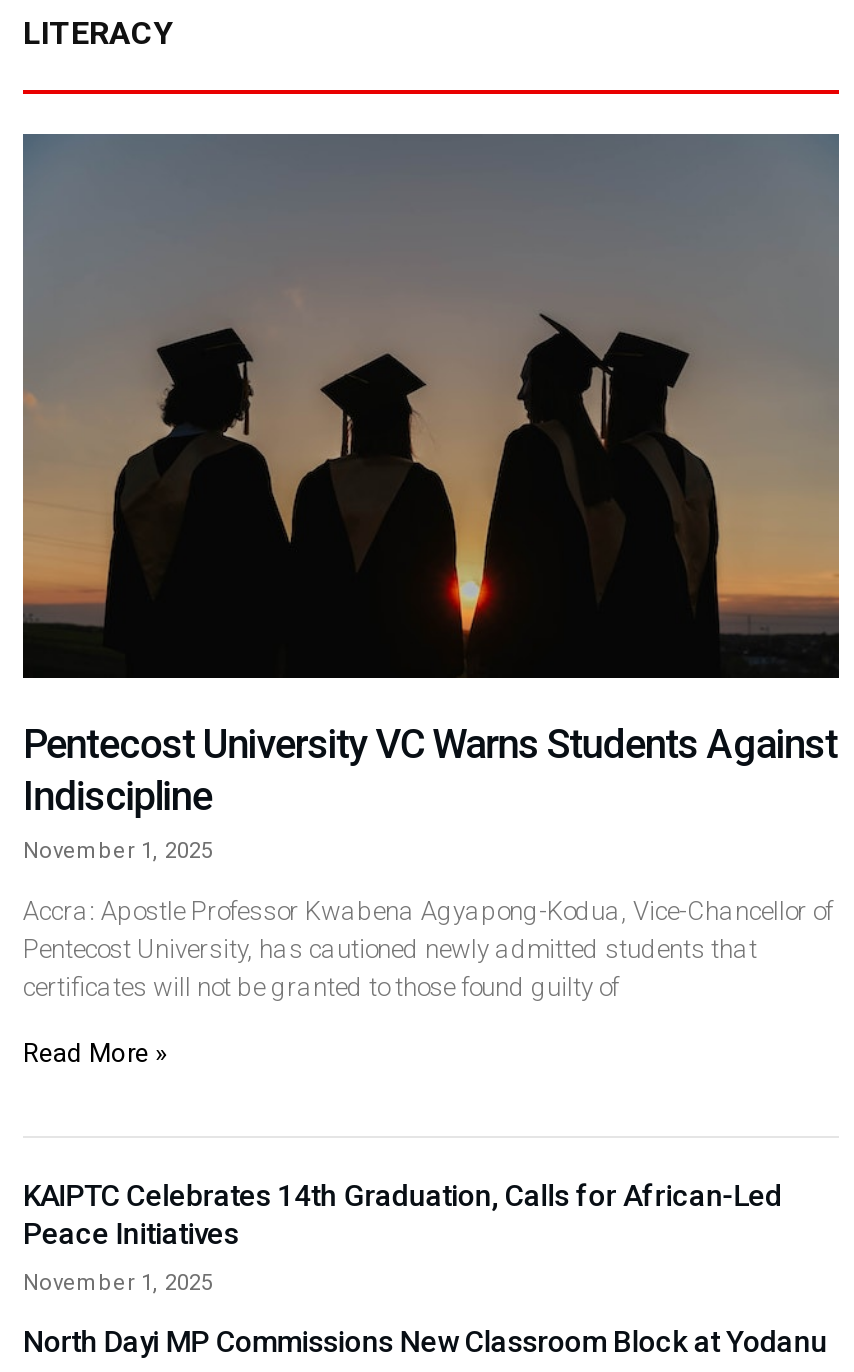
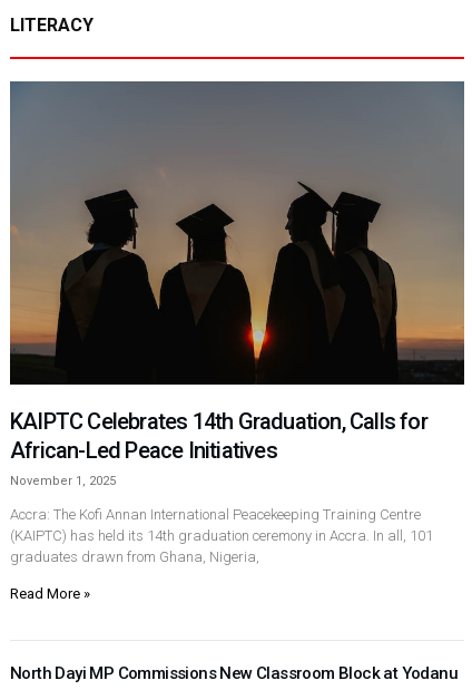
- Pentecost University VC Warns Students Against
- Indiscipline
+ KAIPTC Celebrates 14th Graduation, Calls for
+ African-Led Peace Initiatives

- Accra: Apostle Professor Kwabena Agyapong-Kodua, Vice-Chancellor of
- Pentecost University, has cautioned newly admitted students that
- certificates will not be granted to those found guilty of
+ Accra: The Kofi Annan International Peacekeeping Training Centre
+ (KAIPTC) has held its 14th graduation ceremony in Accra. In all, 101
+ graduates drawn from Ghana, Nigeria,

- KAIPTC Celebrates 14th Graduation, Calls for African-Led
- Peace Initiatives
- November 1, 2025
